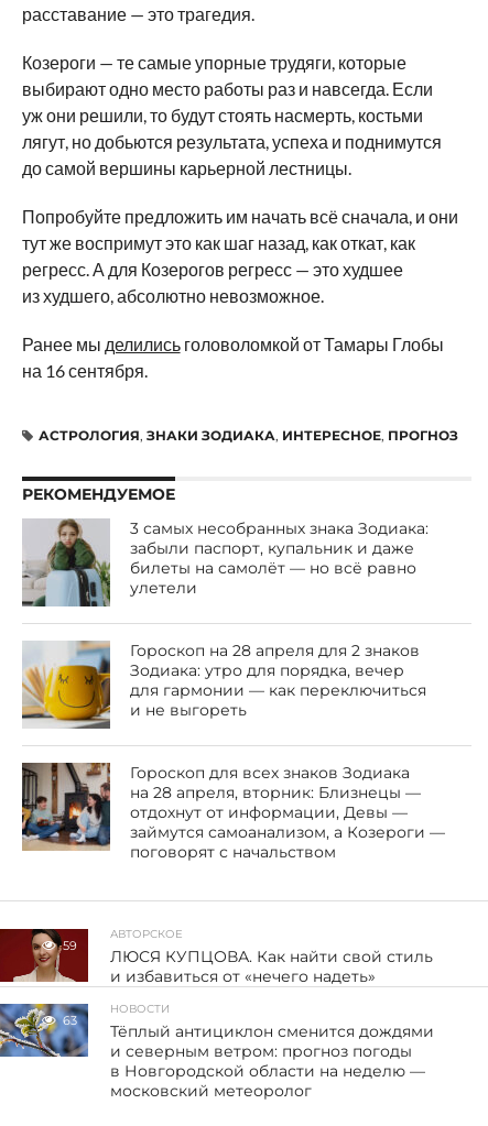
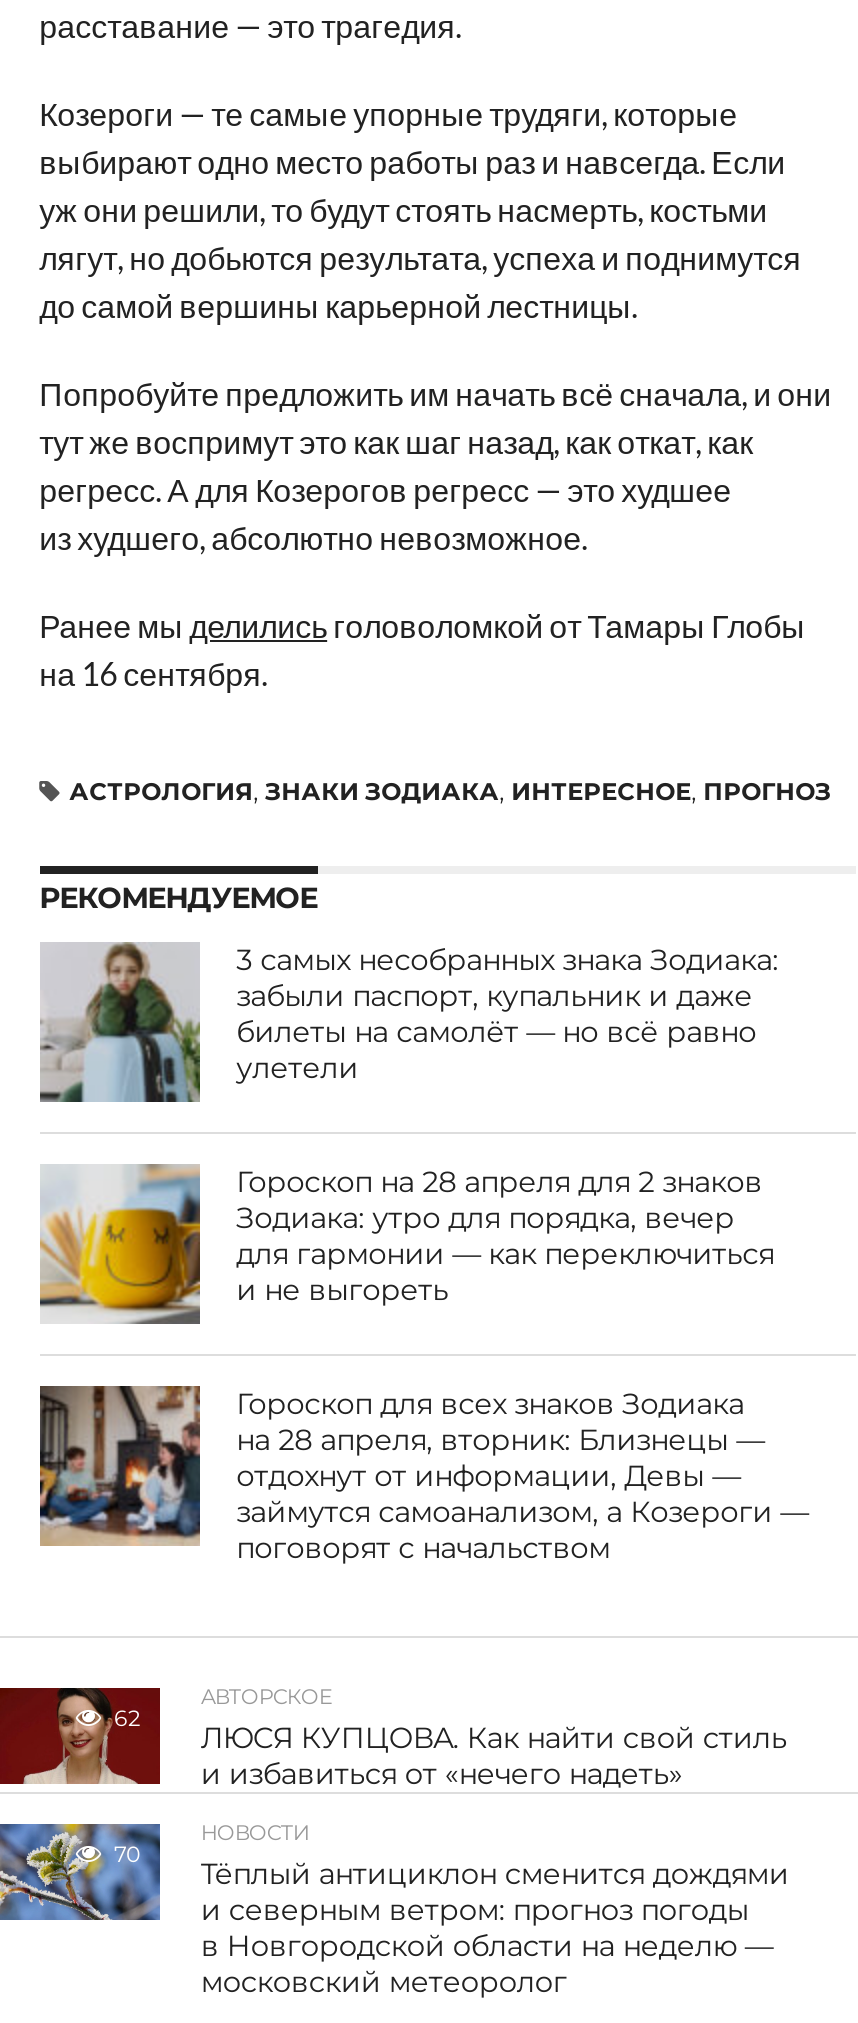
- 59
+ 62

- 63
+ 70
